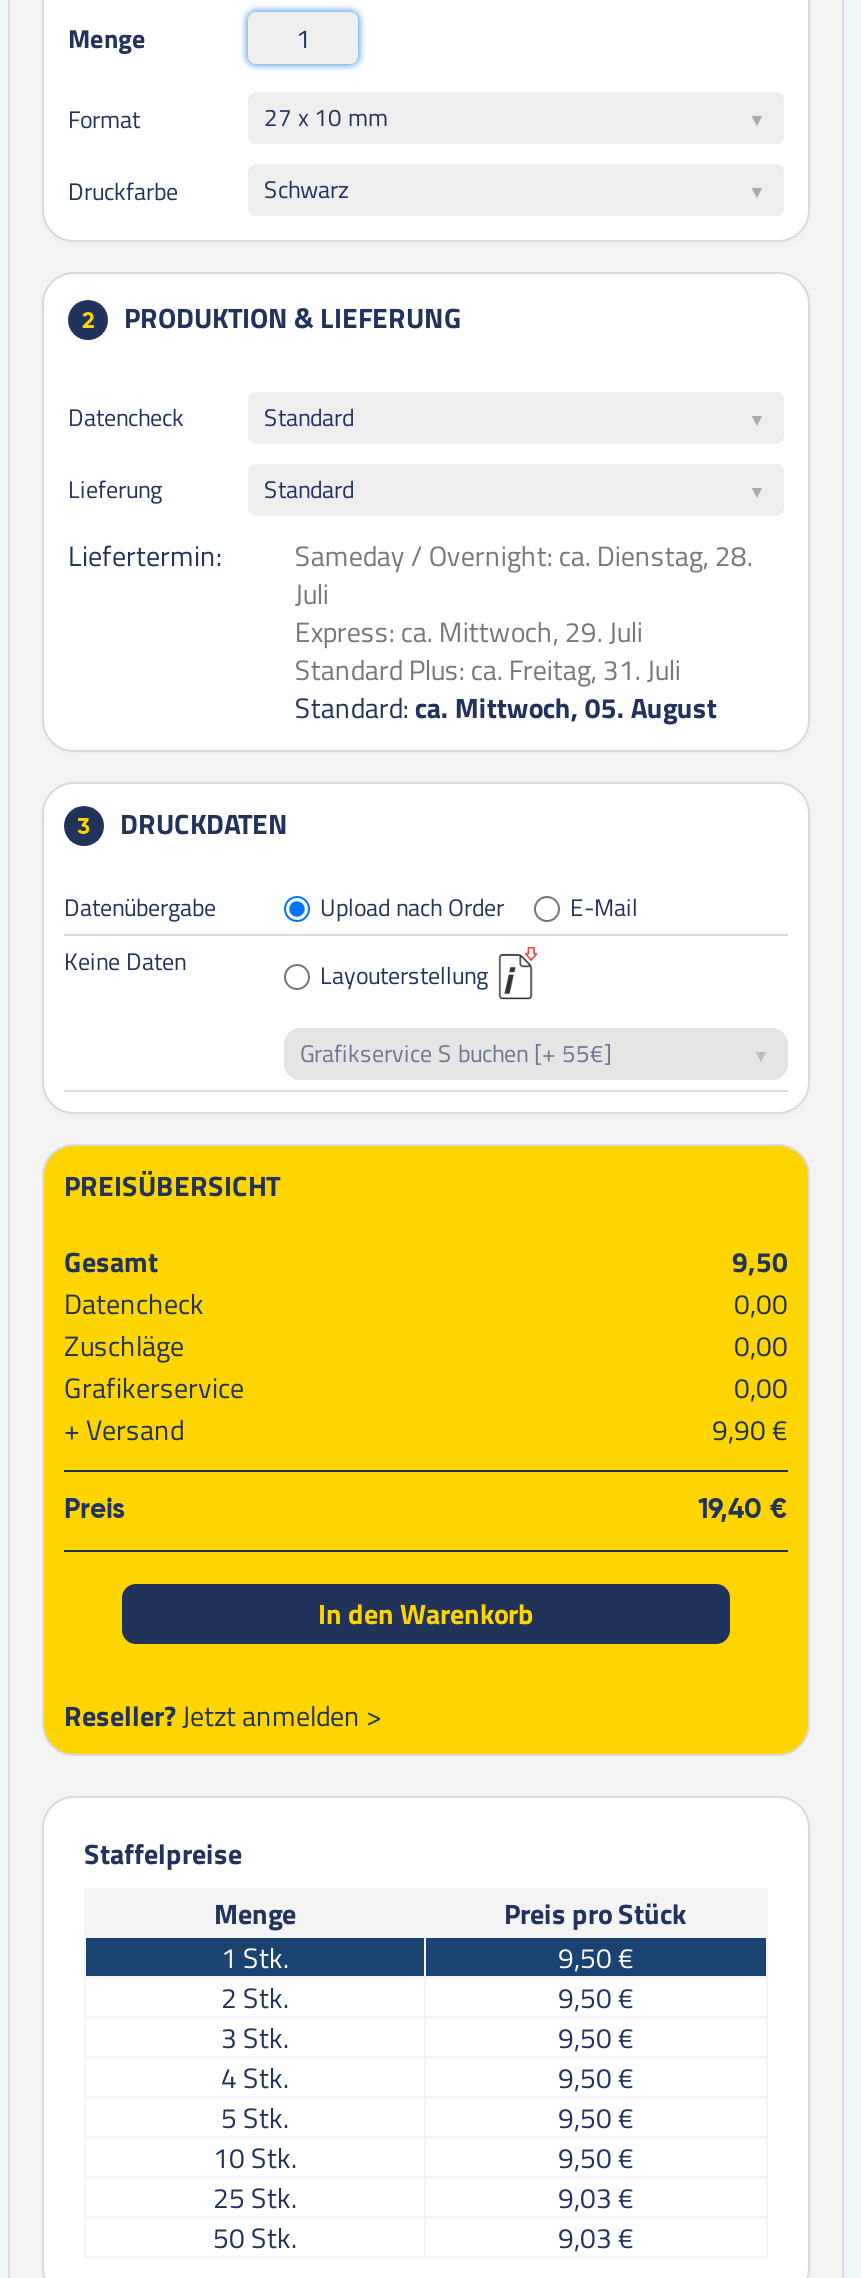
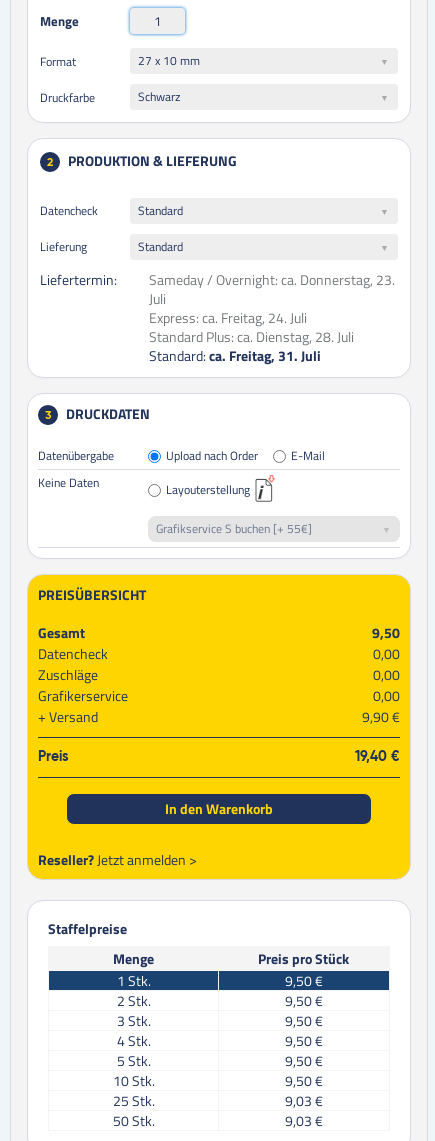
- Sameday / Overnight: ca. Dienstag, 28.
+ Sameday / Overnight: ca. Donnerstag, 23.

- Express: ca. Mittwoch, 29. Juli
+ Express: ca. Freitag, 24. Juli

- Standard Plus: ca. Freitag, 31. Juli
+ Standard Plus: ca. Dienstag, 28. Juli

- Standard: ca. Mittwoch, 05. August
+ Standard: ca. Freitag, 31. Juli
